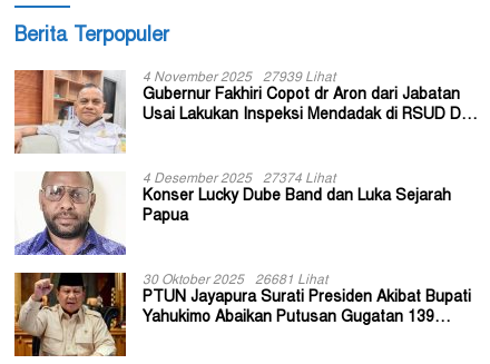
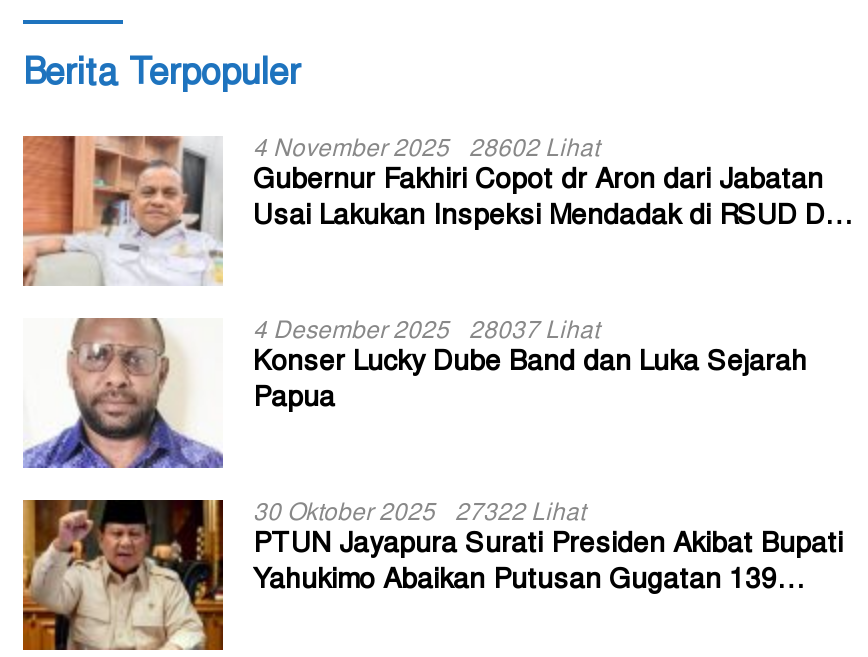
- 4 November 2025 27939 Lihat
+ 4 November 2025 28602 Lihat

- 4 Desember 2025 27374 Lihat
+ 4 Desember 2025 28037 Lihat

- 30 Oktober 2025 26681 Lihat
+ 30 Oktober 2025 27322 Lihat
